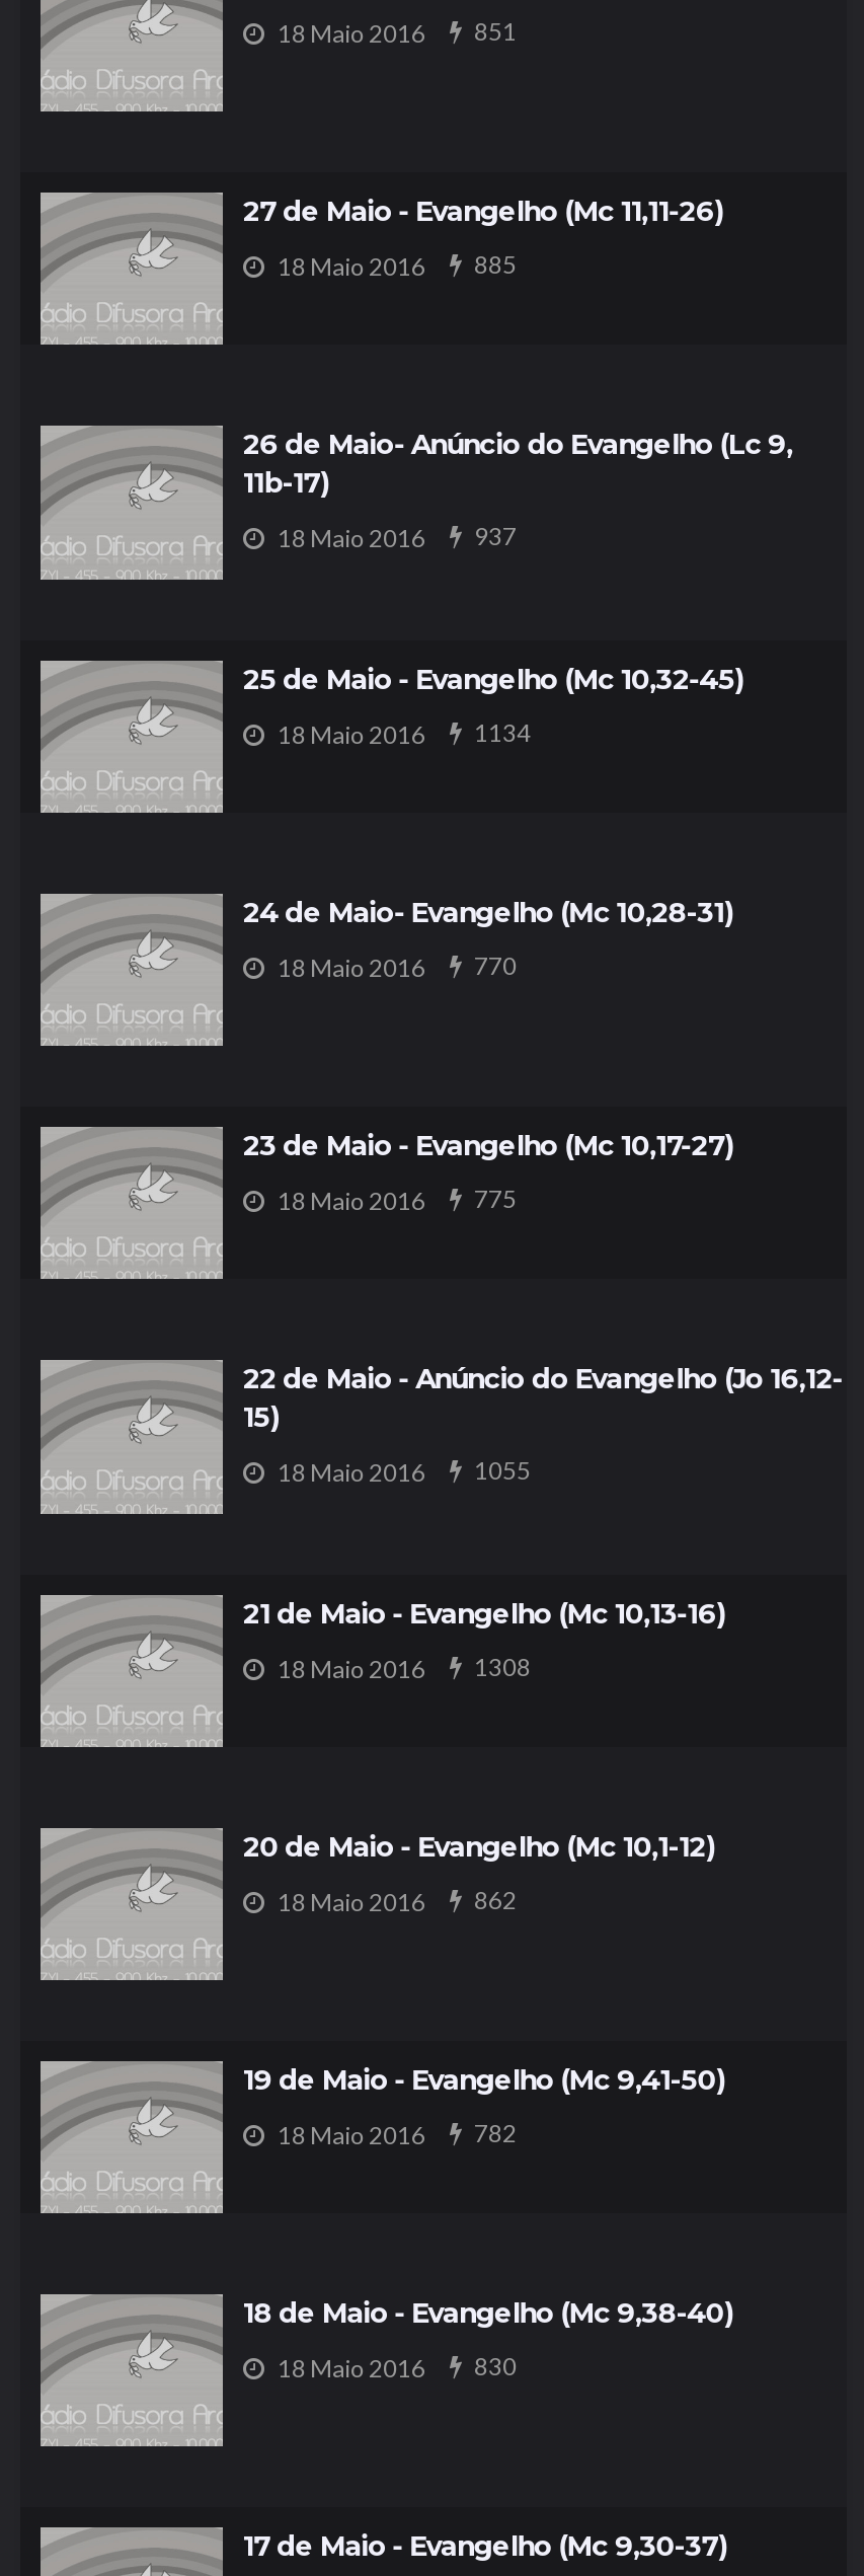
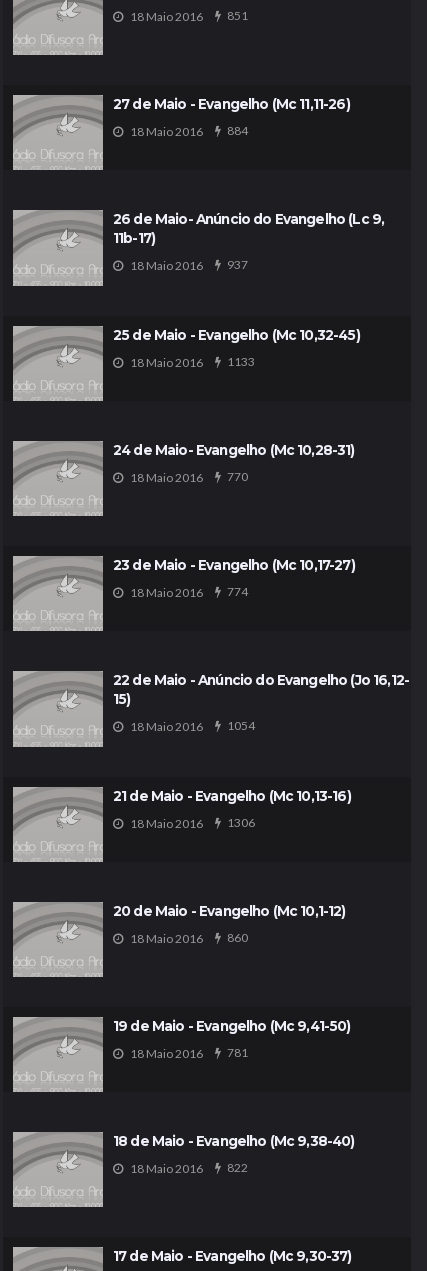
- 18 Maio 2016 885
+ 18 Maio 2016 884

- 18 Maio 2016 1134
+ 18 Maio 2016 1133

- 18 Maio 2016 775
+ 18 Maio 2016 774

- 18 Maio 2016 1055
+ 18 Maio 2016 1054

- 18 Maio 2016 1308
+ 18 Maio 2016 1306

- 18 Maio 2016 862
+ 18 Maio 2016 860

- 18 Maio 2016 782
+ 18 Maio 2016 781

- 18 Maio 2016 830
+ 18 Maio 2016 822
